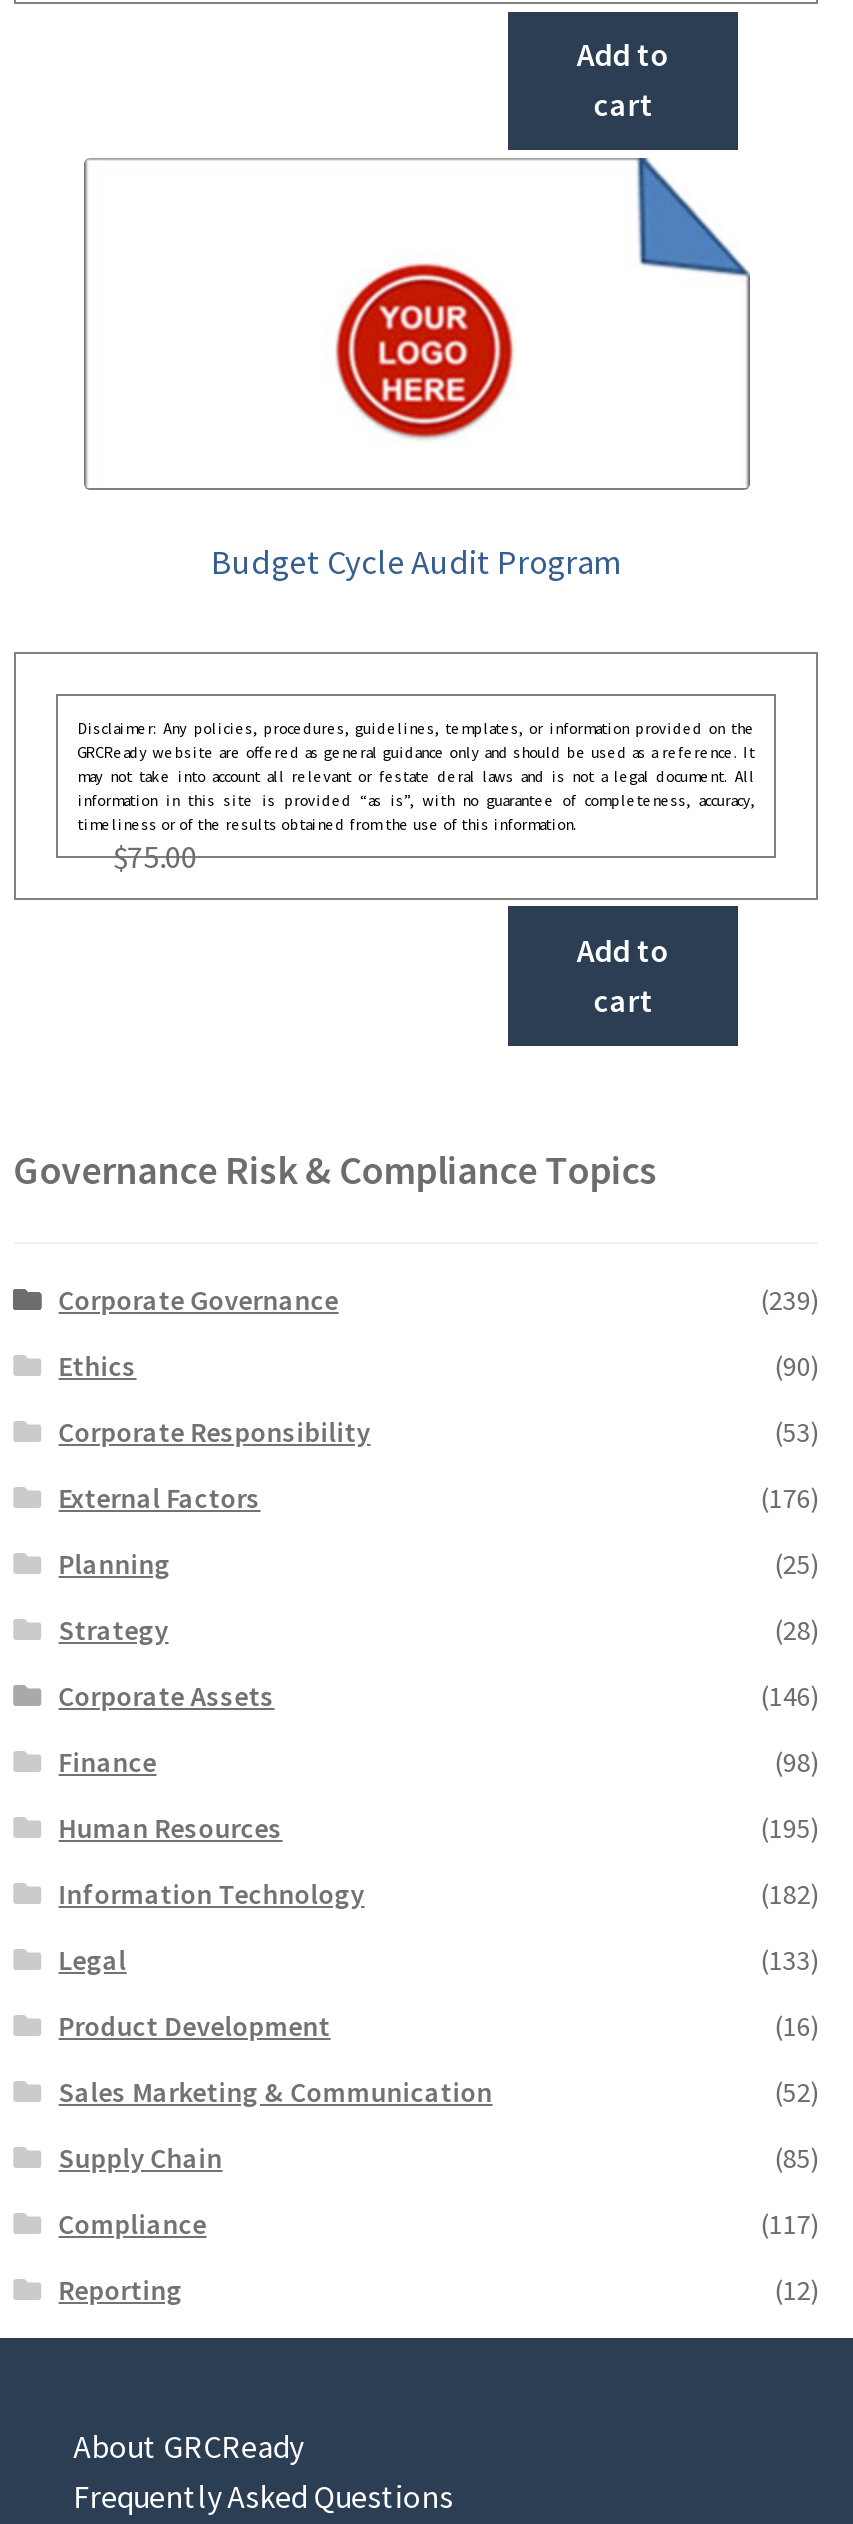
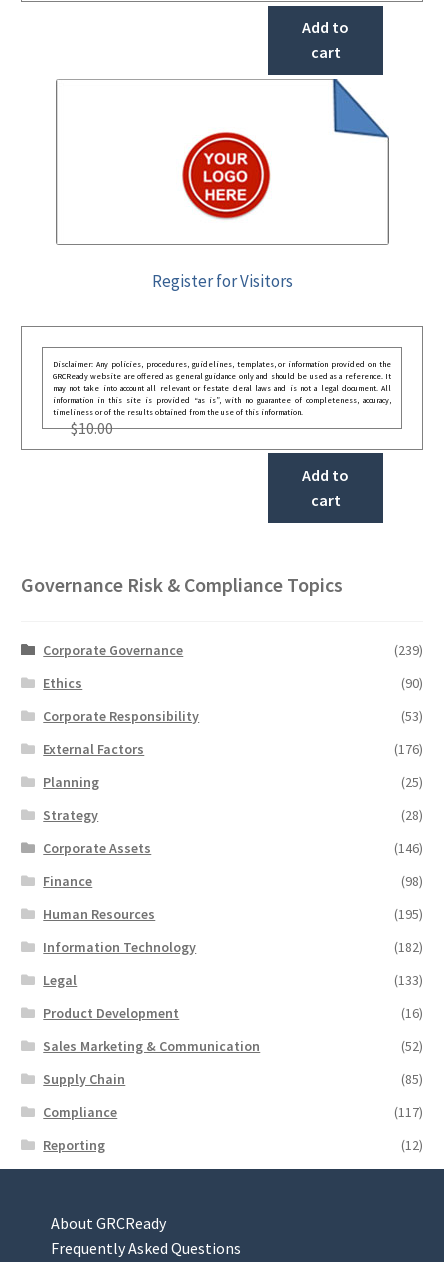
- Budget Cycle Audit Program
+ Register for Visitors

- $75.00
+ $10.00
